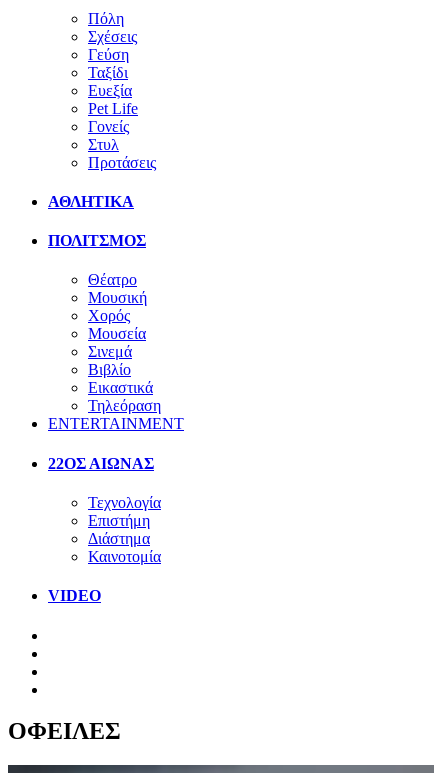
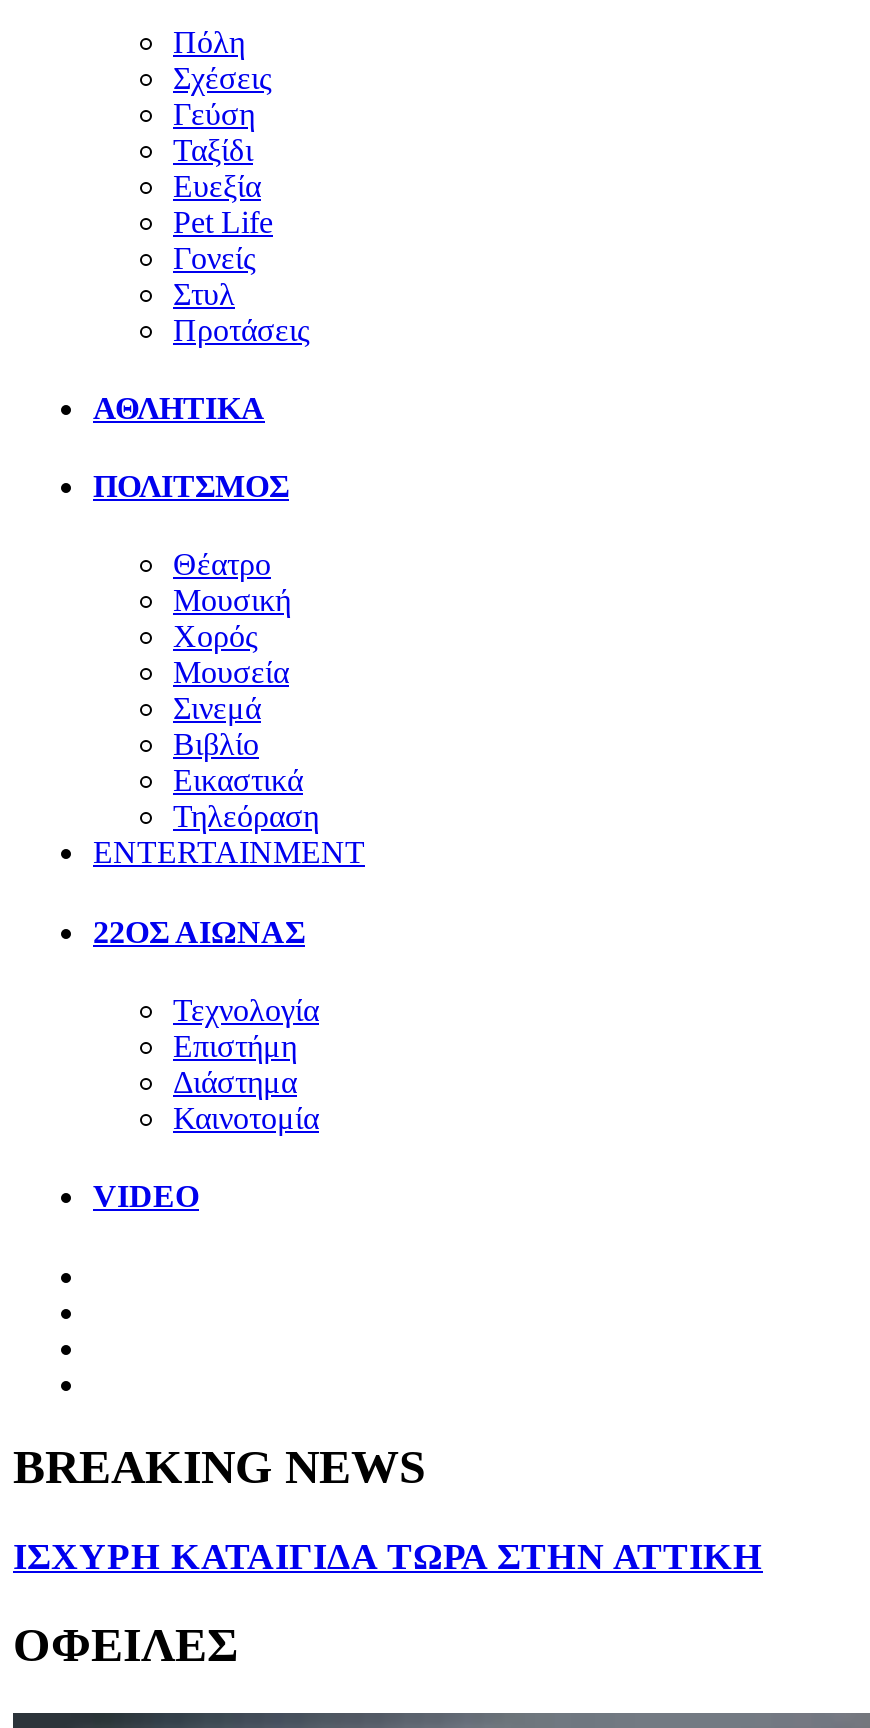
+ BREAKING NEWS
+ ΙΣΧΥΡΗ ΚΑΤΑΙΓΙΔΑ ΤΩΡΑ ΣΤΗΝ ΑΤΤΙΚΗ
